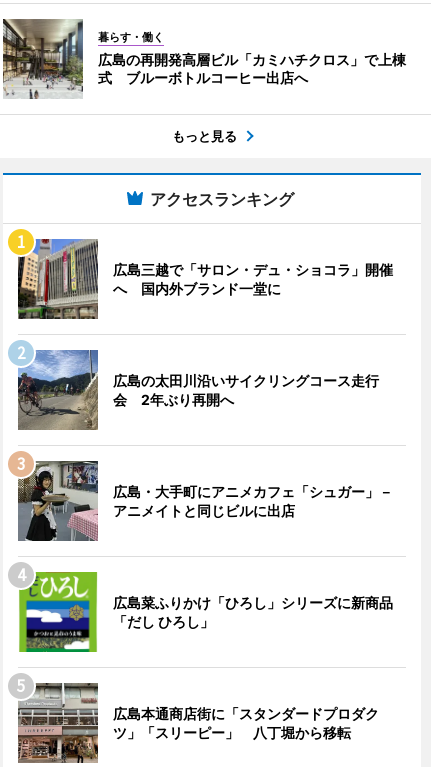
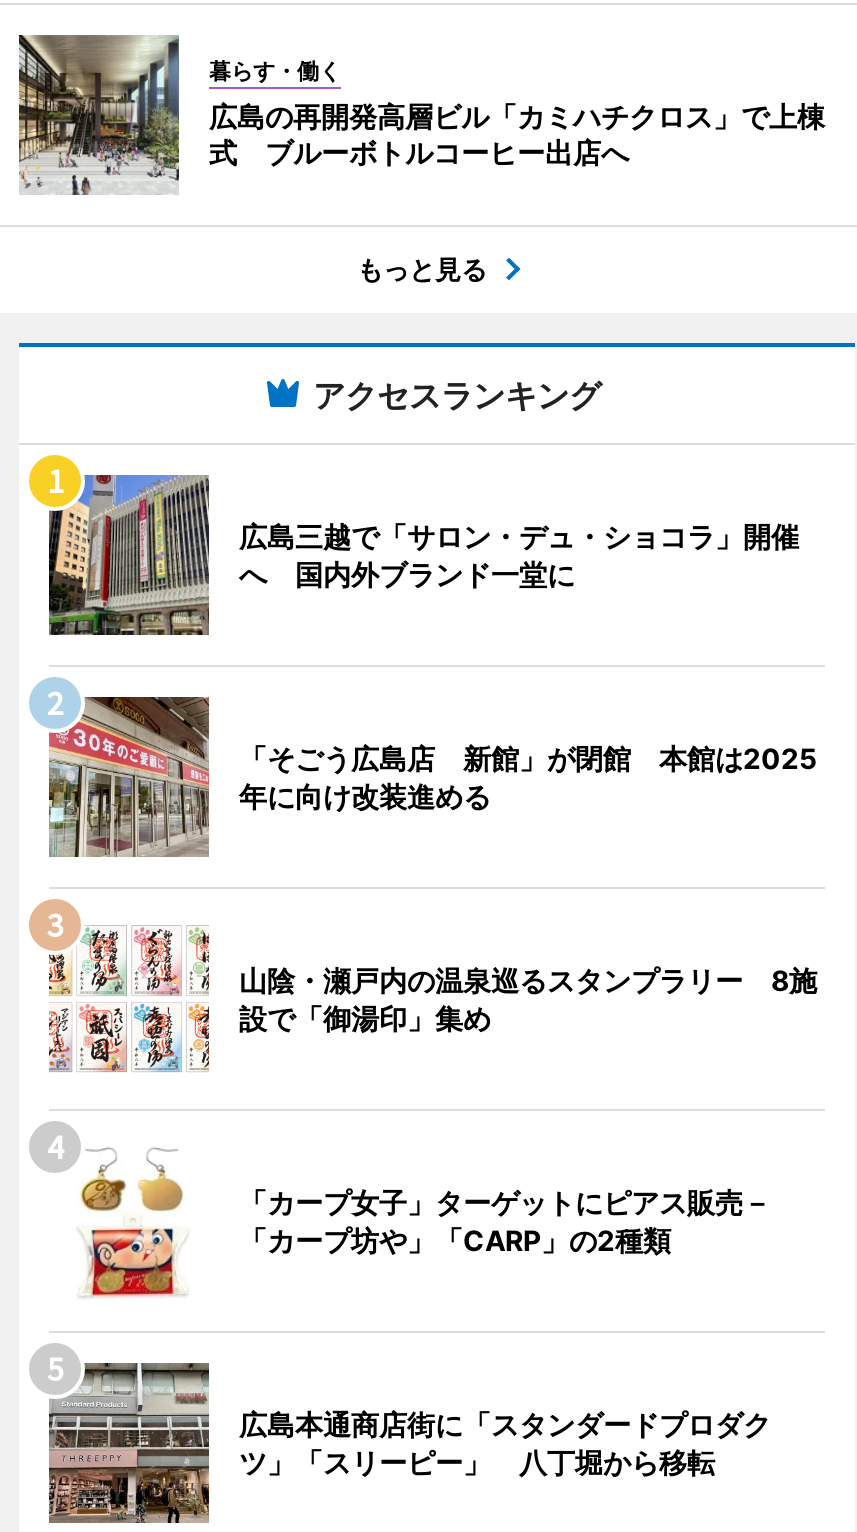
- [image]
- 広島の太田川沿いサイクリングコース走行
- 会 2年ぶり再開へ
+ [image]
+ 「そごう広島店 新館」が閉館 本館は2025
+ 年に向け改装進める

- [image]
- 広島・大手町にアニメカフェ「シュガー」－
- アニメイトと同じビルに出店
+ [image]
+ 山陰・瀬戸内の温泉巡るスタンプラリー 8施
+ 設で「御湯印」集め

- [image]
- 広島菜ふりかけ「ひろし」シリーズに新商品
- 「だし ひろし」
+ [image]
+ 「カープ女子」ターゲットにピアス販売－
+ 「カープ坊や」「CARP」の2種類
